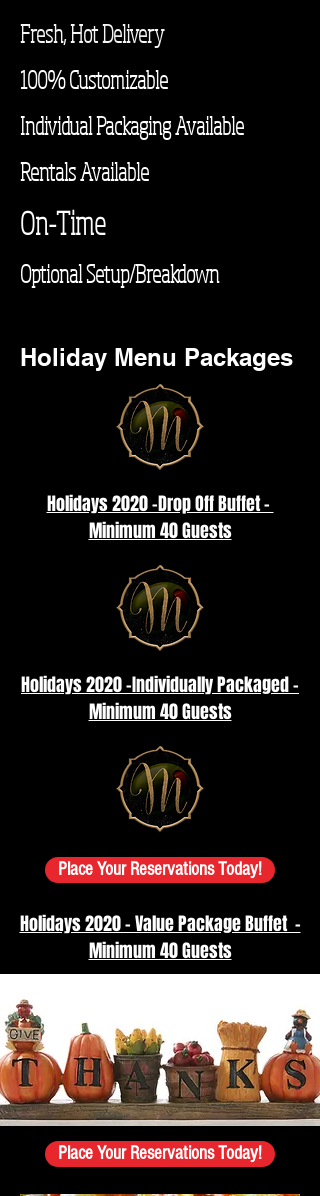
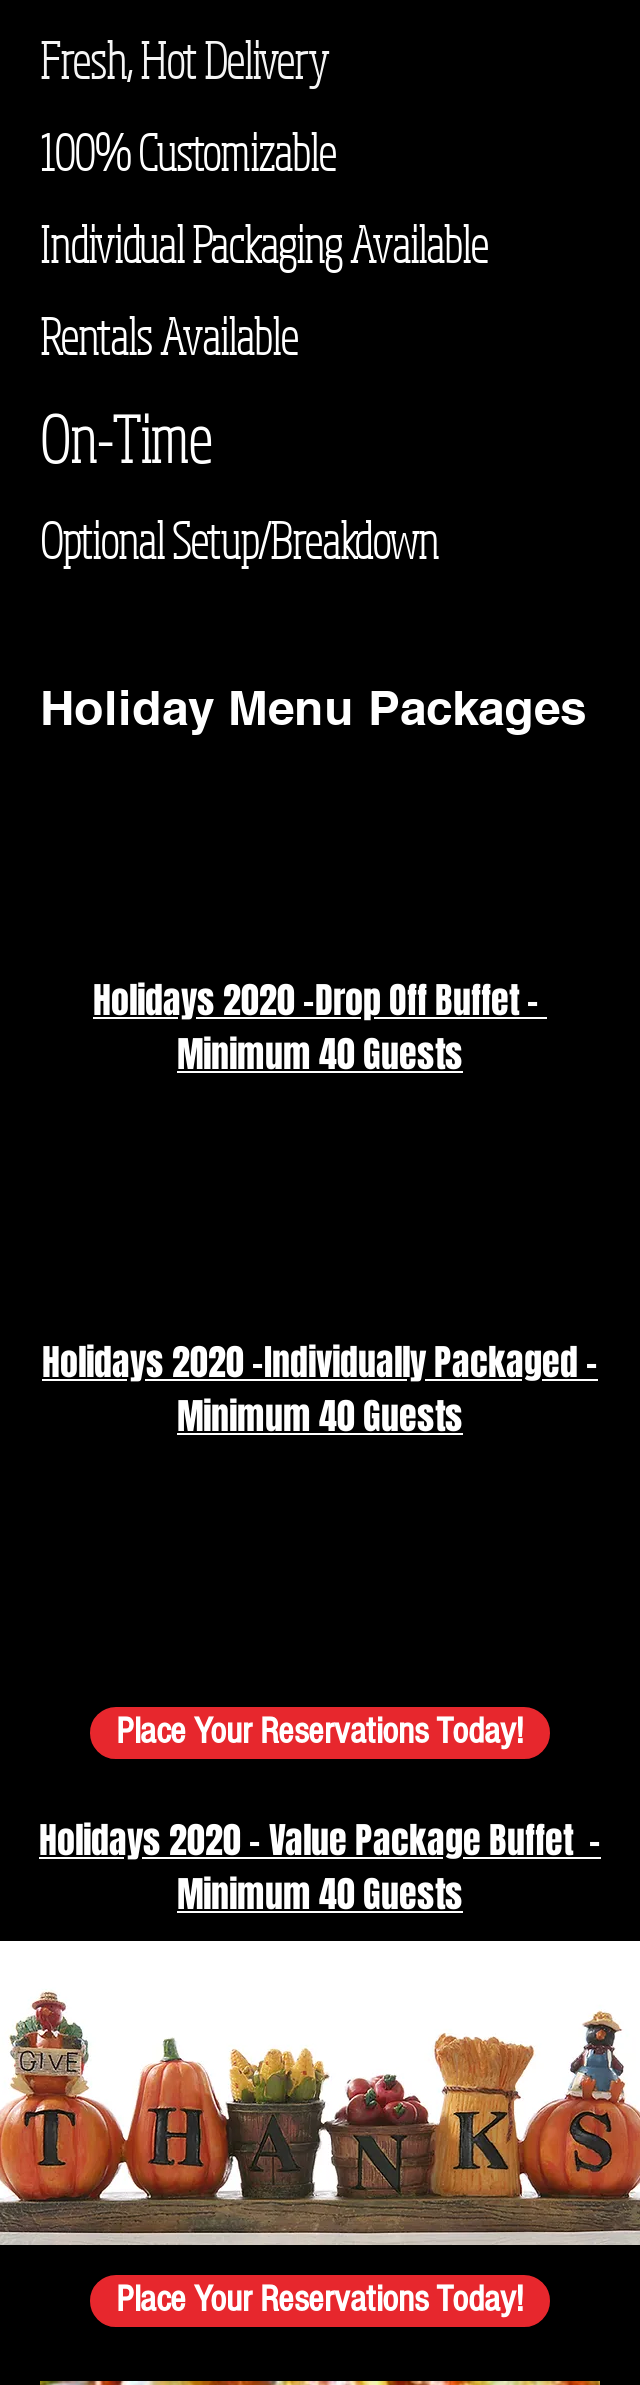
- [image]

- [image]

- [image]
